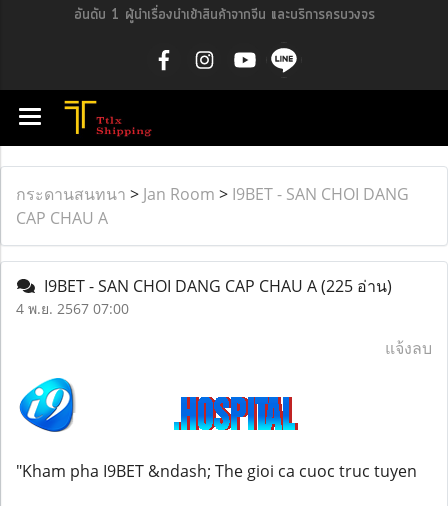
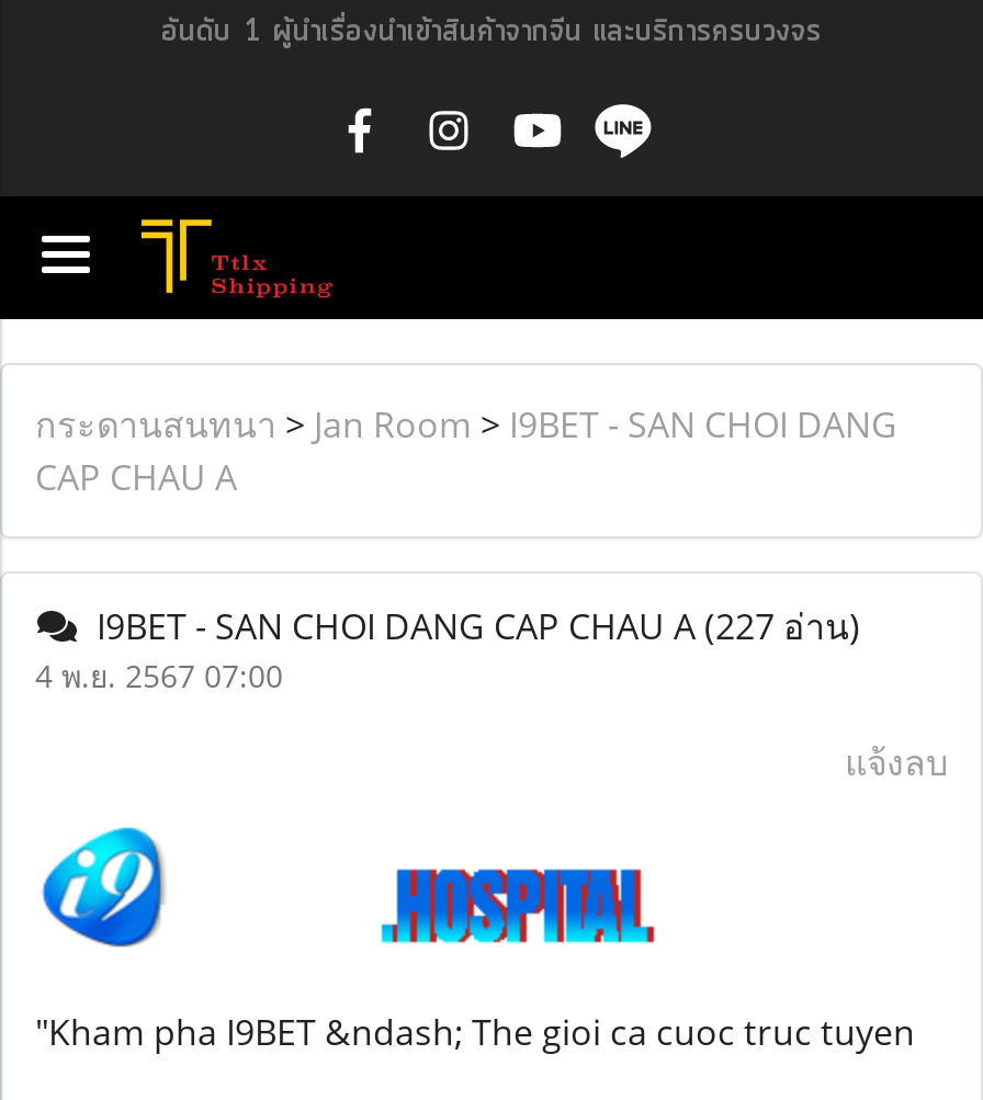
- I9BET - SAN CHOI DANG CAP CHAU A (225 อ่าน)
+ I9BET - SAN CHOI DANG CAP CHAU A (227 อ่าน)
